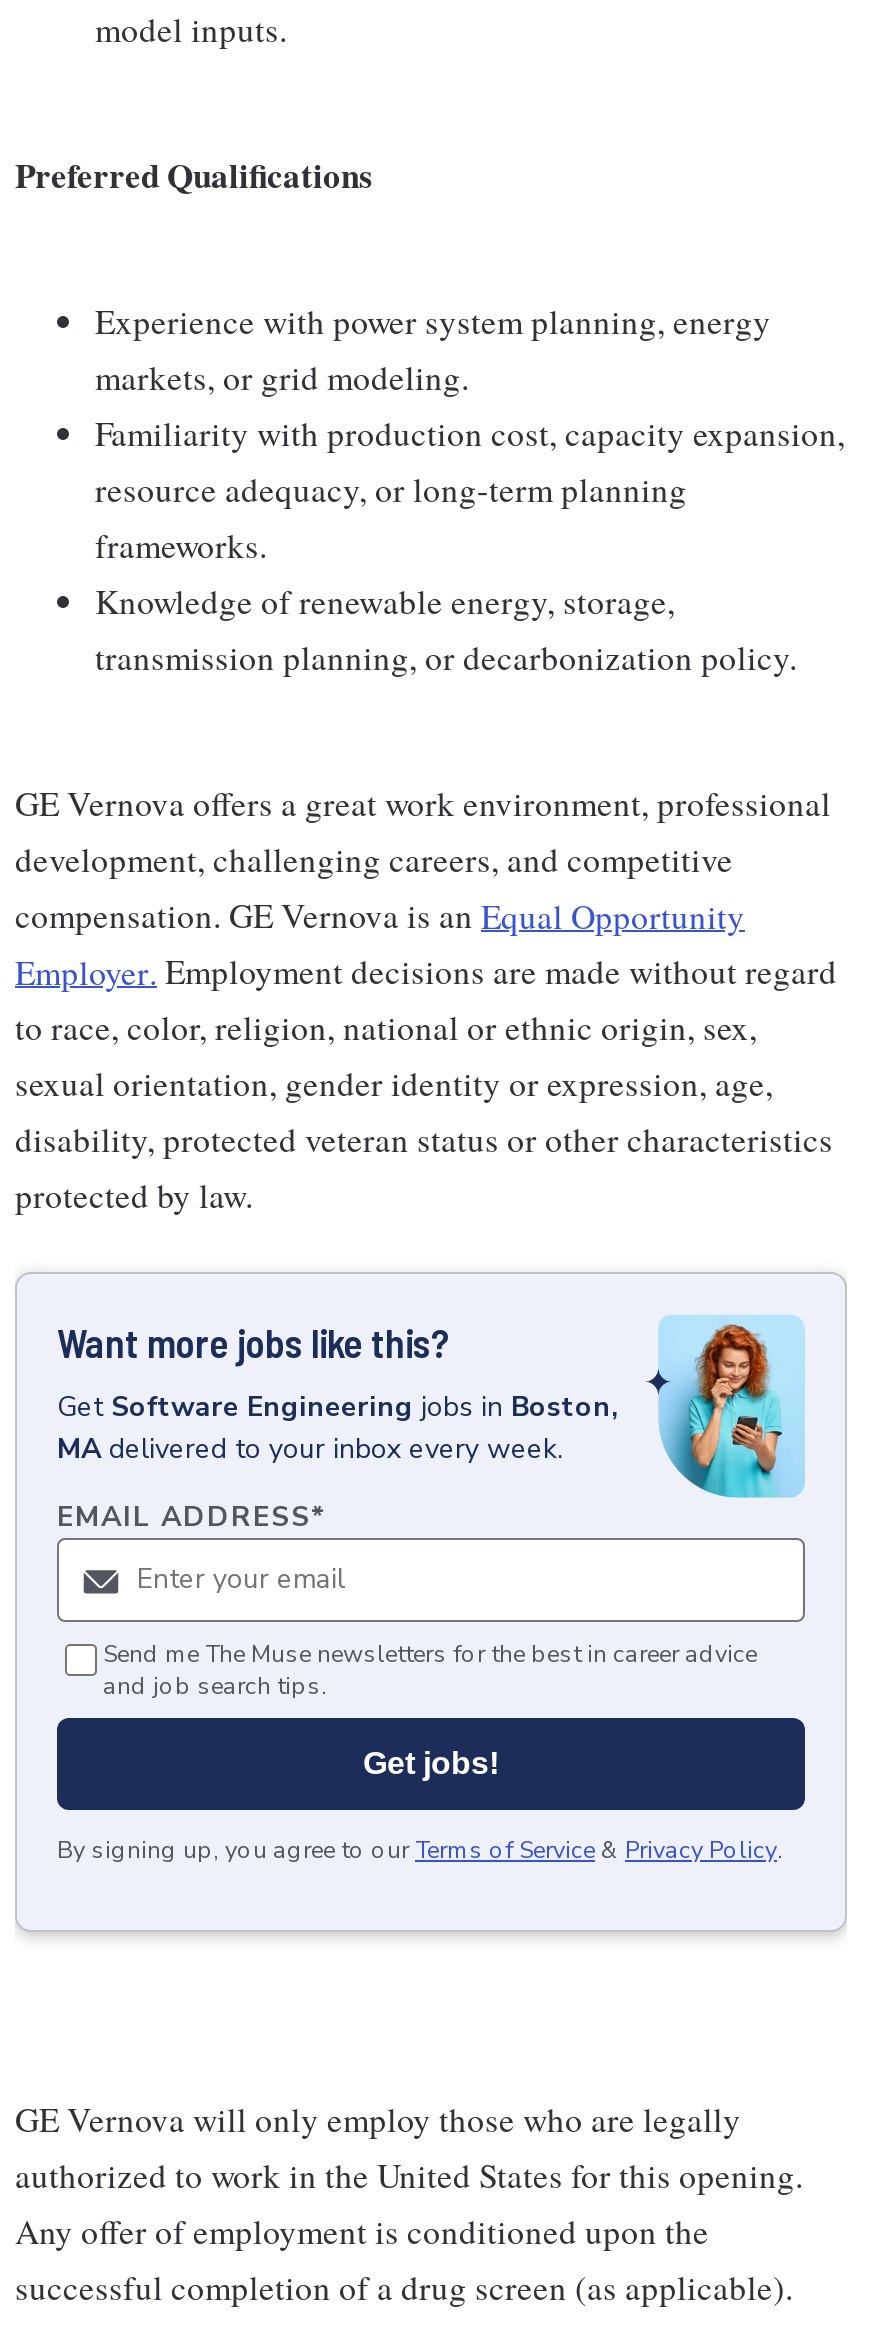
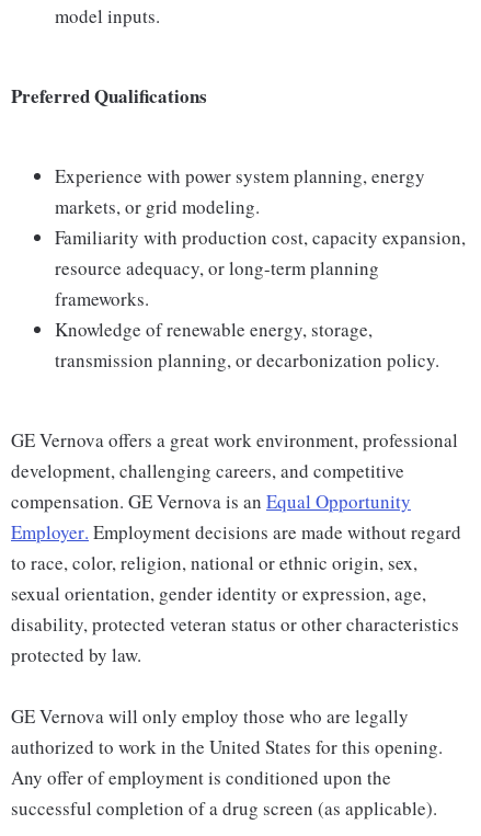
- [image]
- Want more jobs like this?
- Get Software Engineering jobs in Boston,
- MA delivered to your inbox every week.
- EMAIL ADDRESS*

- Send me The Muse newsletters for the best in career advice
- and job search tips.
- Get jobs!
- By signing up, you agree to our Terms of Service & Privacy Policy.
